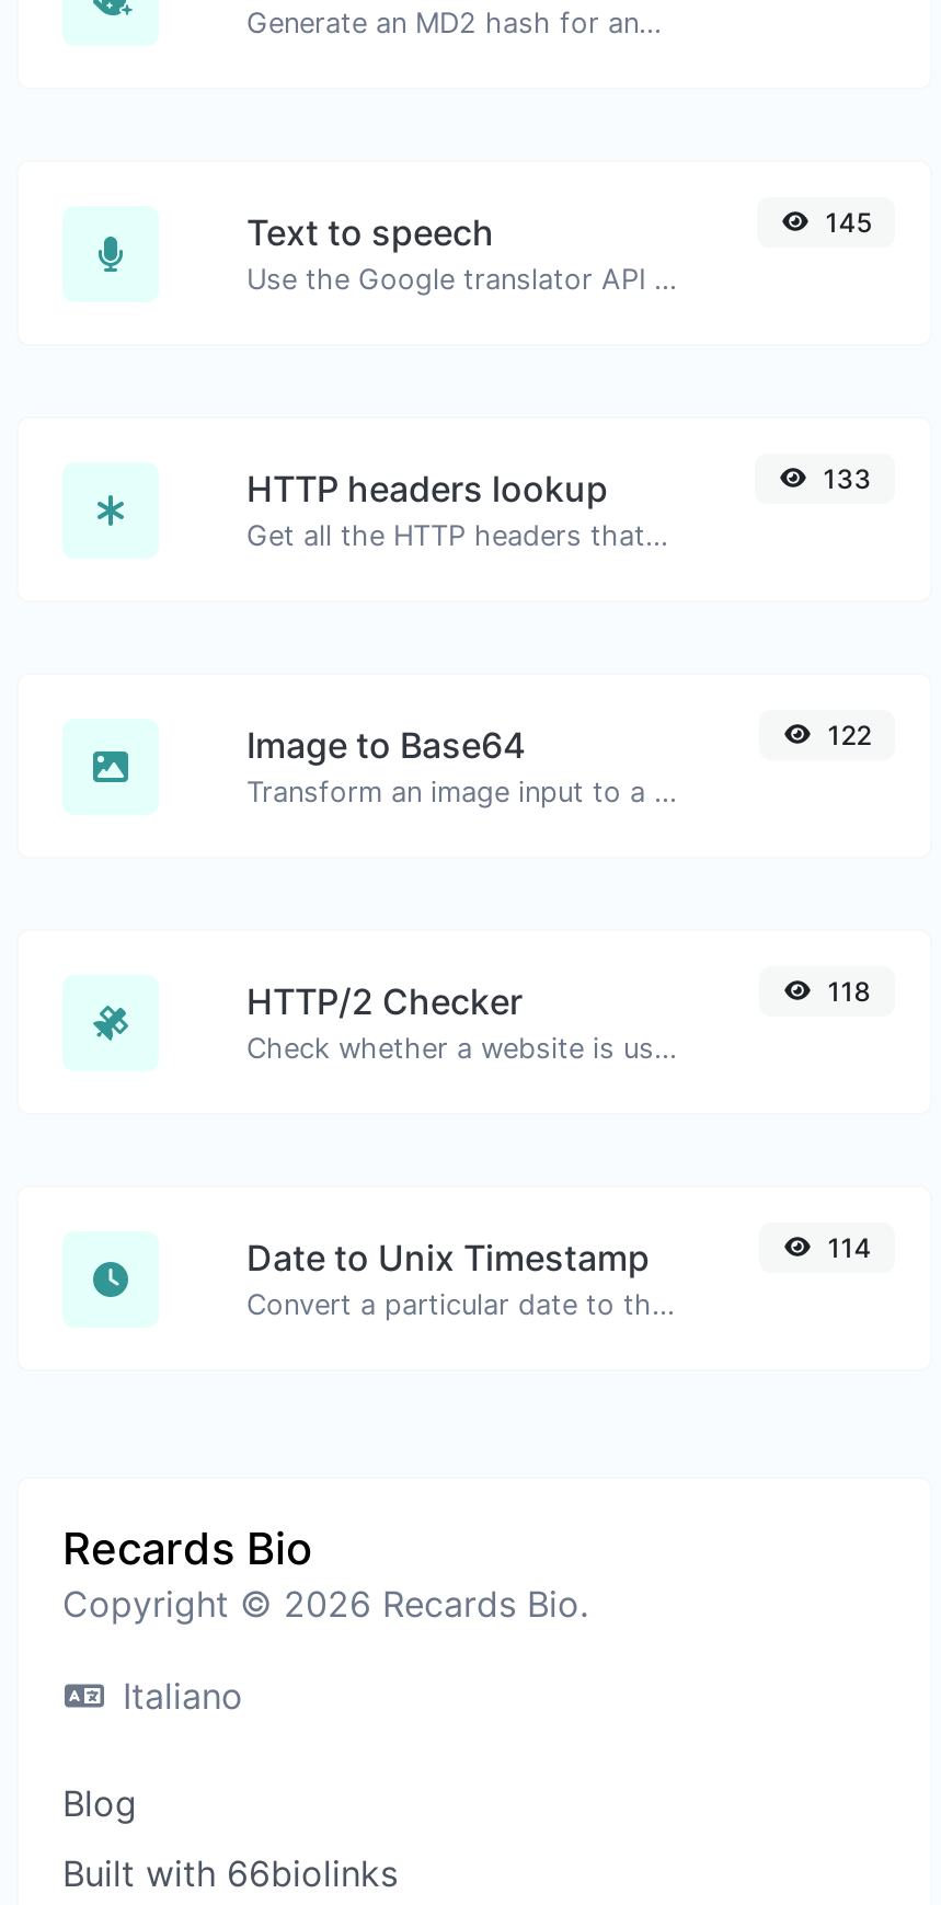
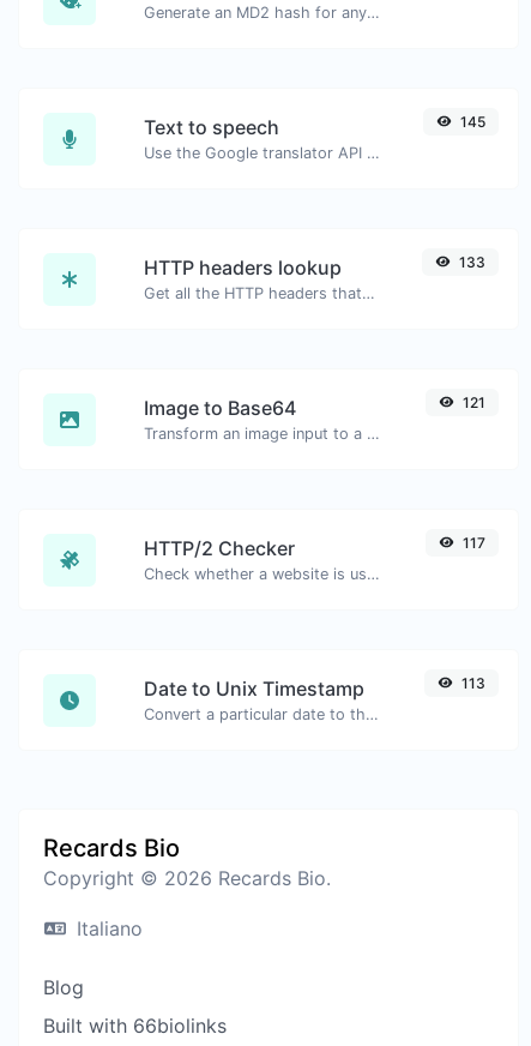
- 122
+ 121

- 118
+ 117

- 114
+ 113
